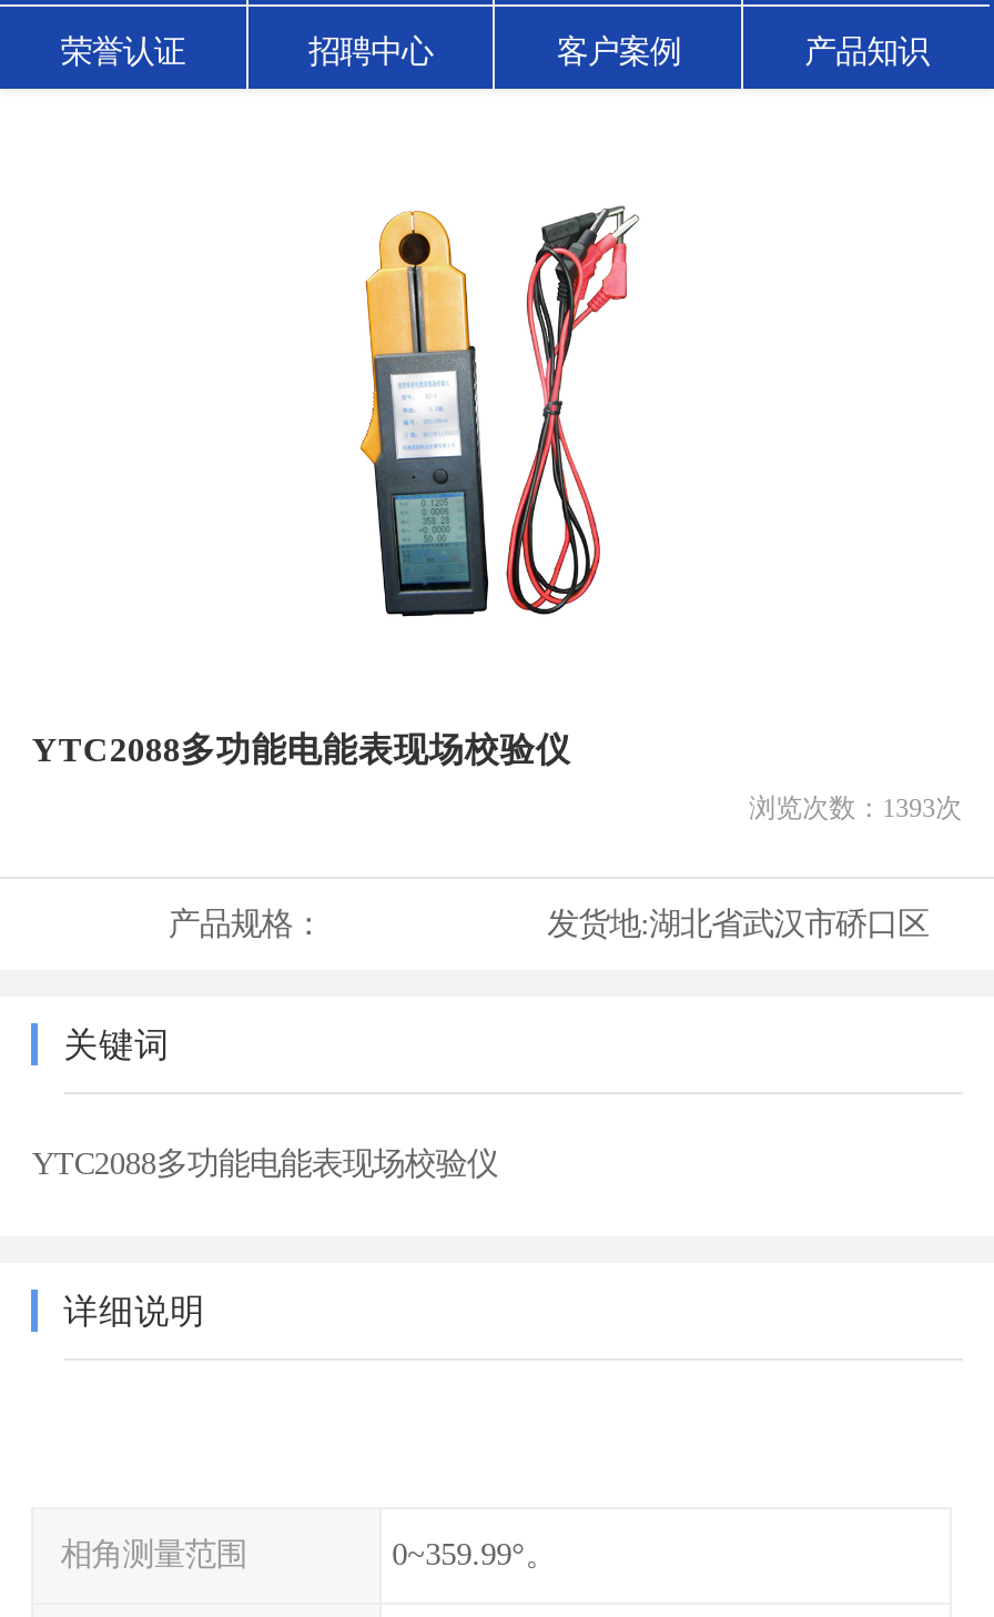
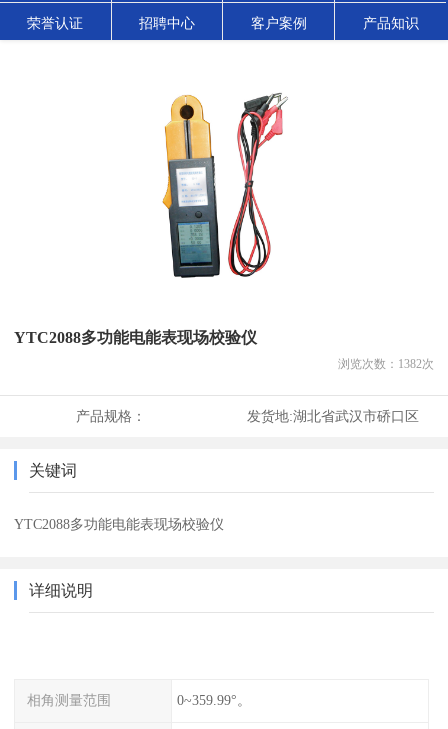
- 浏览次数：1393次
+ 浏览次数：1382次
